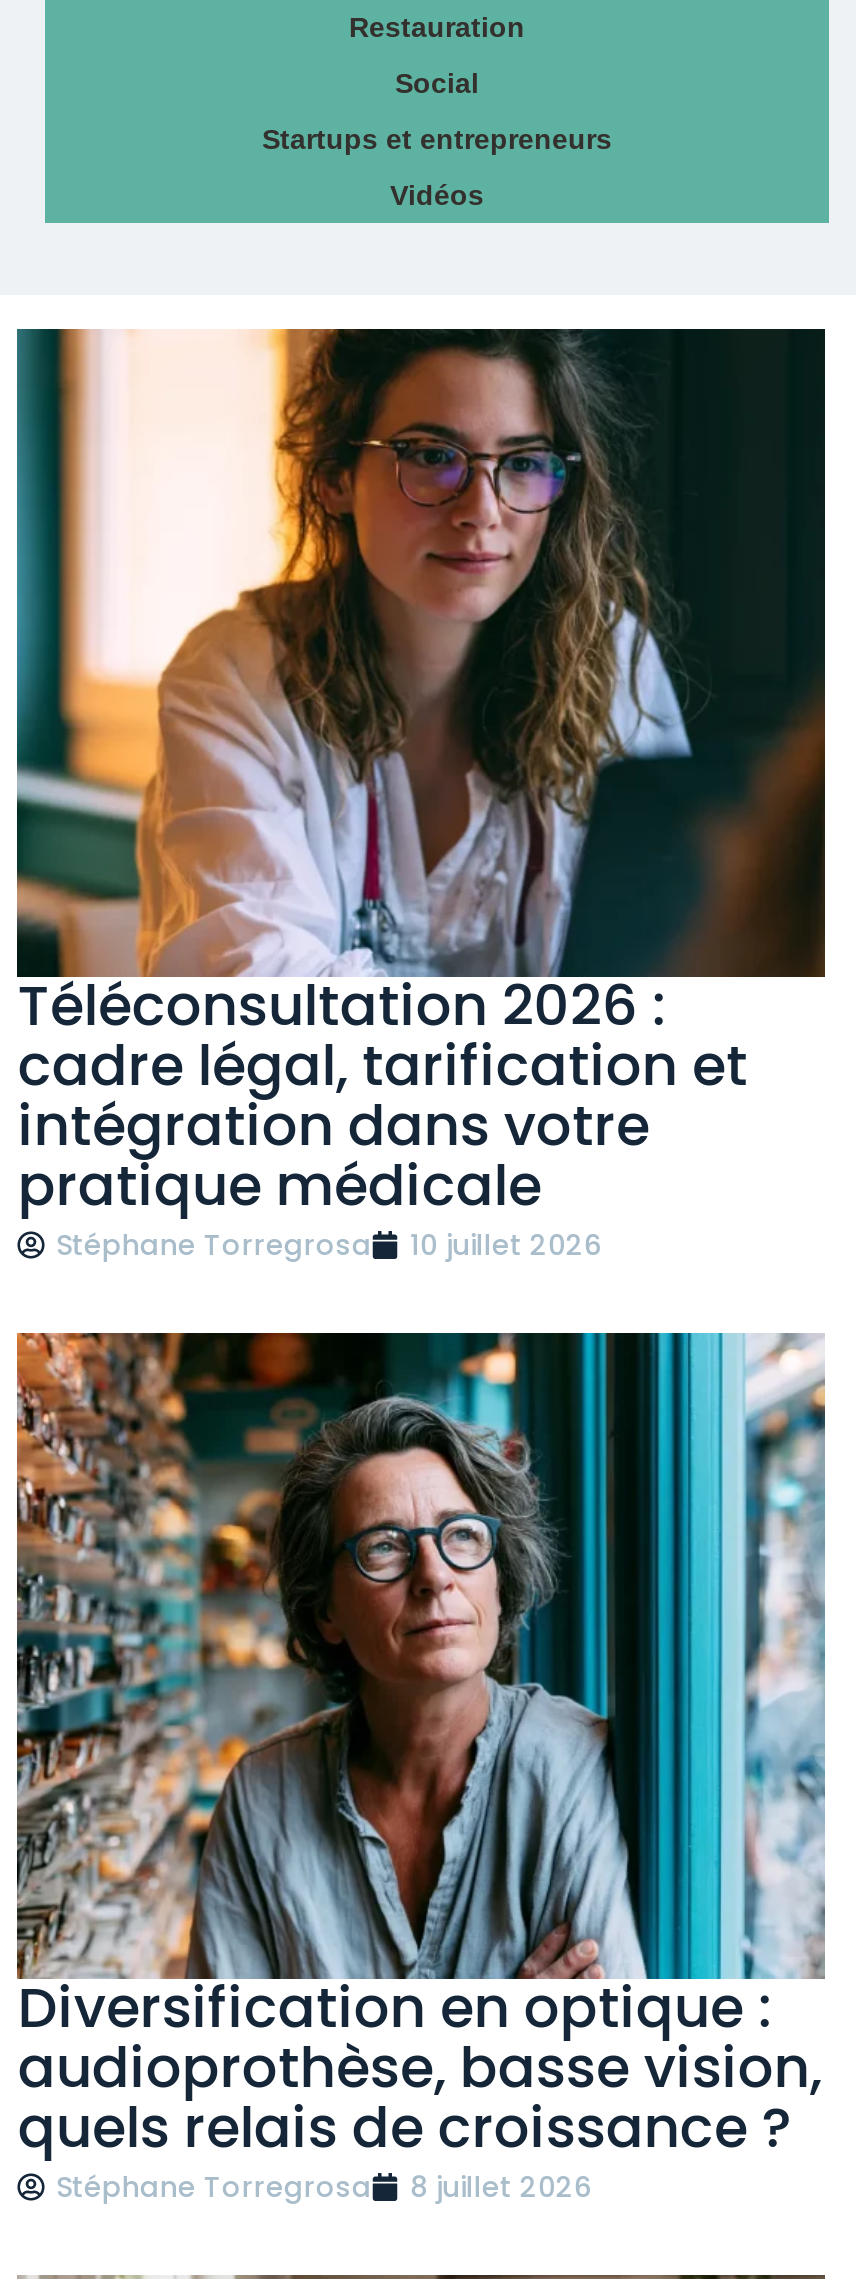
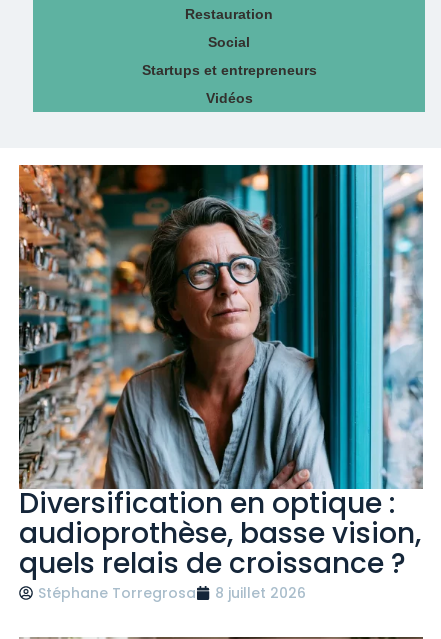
- [image]
- Téléconsultation 2026 :
- cadre légal, tarification et
- intégration dans votre
- pratique médicale
- Stéphane Torregrosa
- 10 juillet 2026
